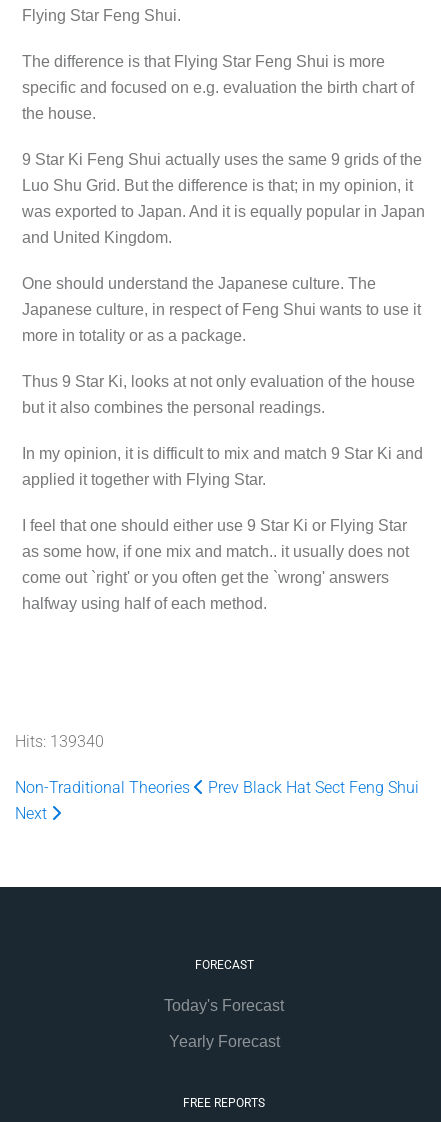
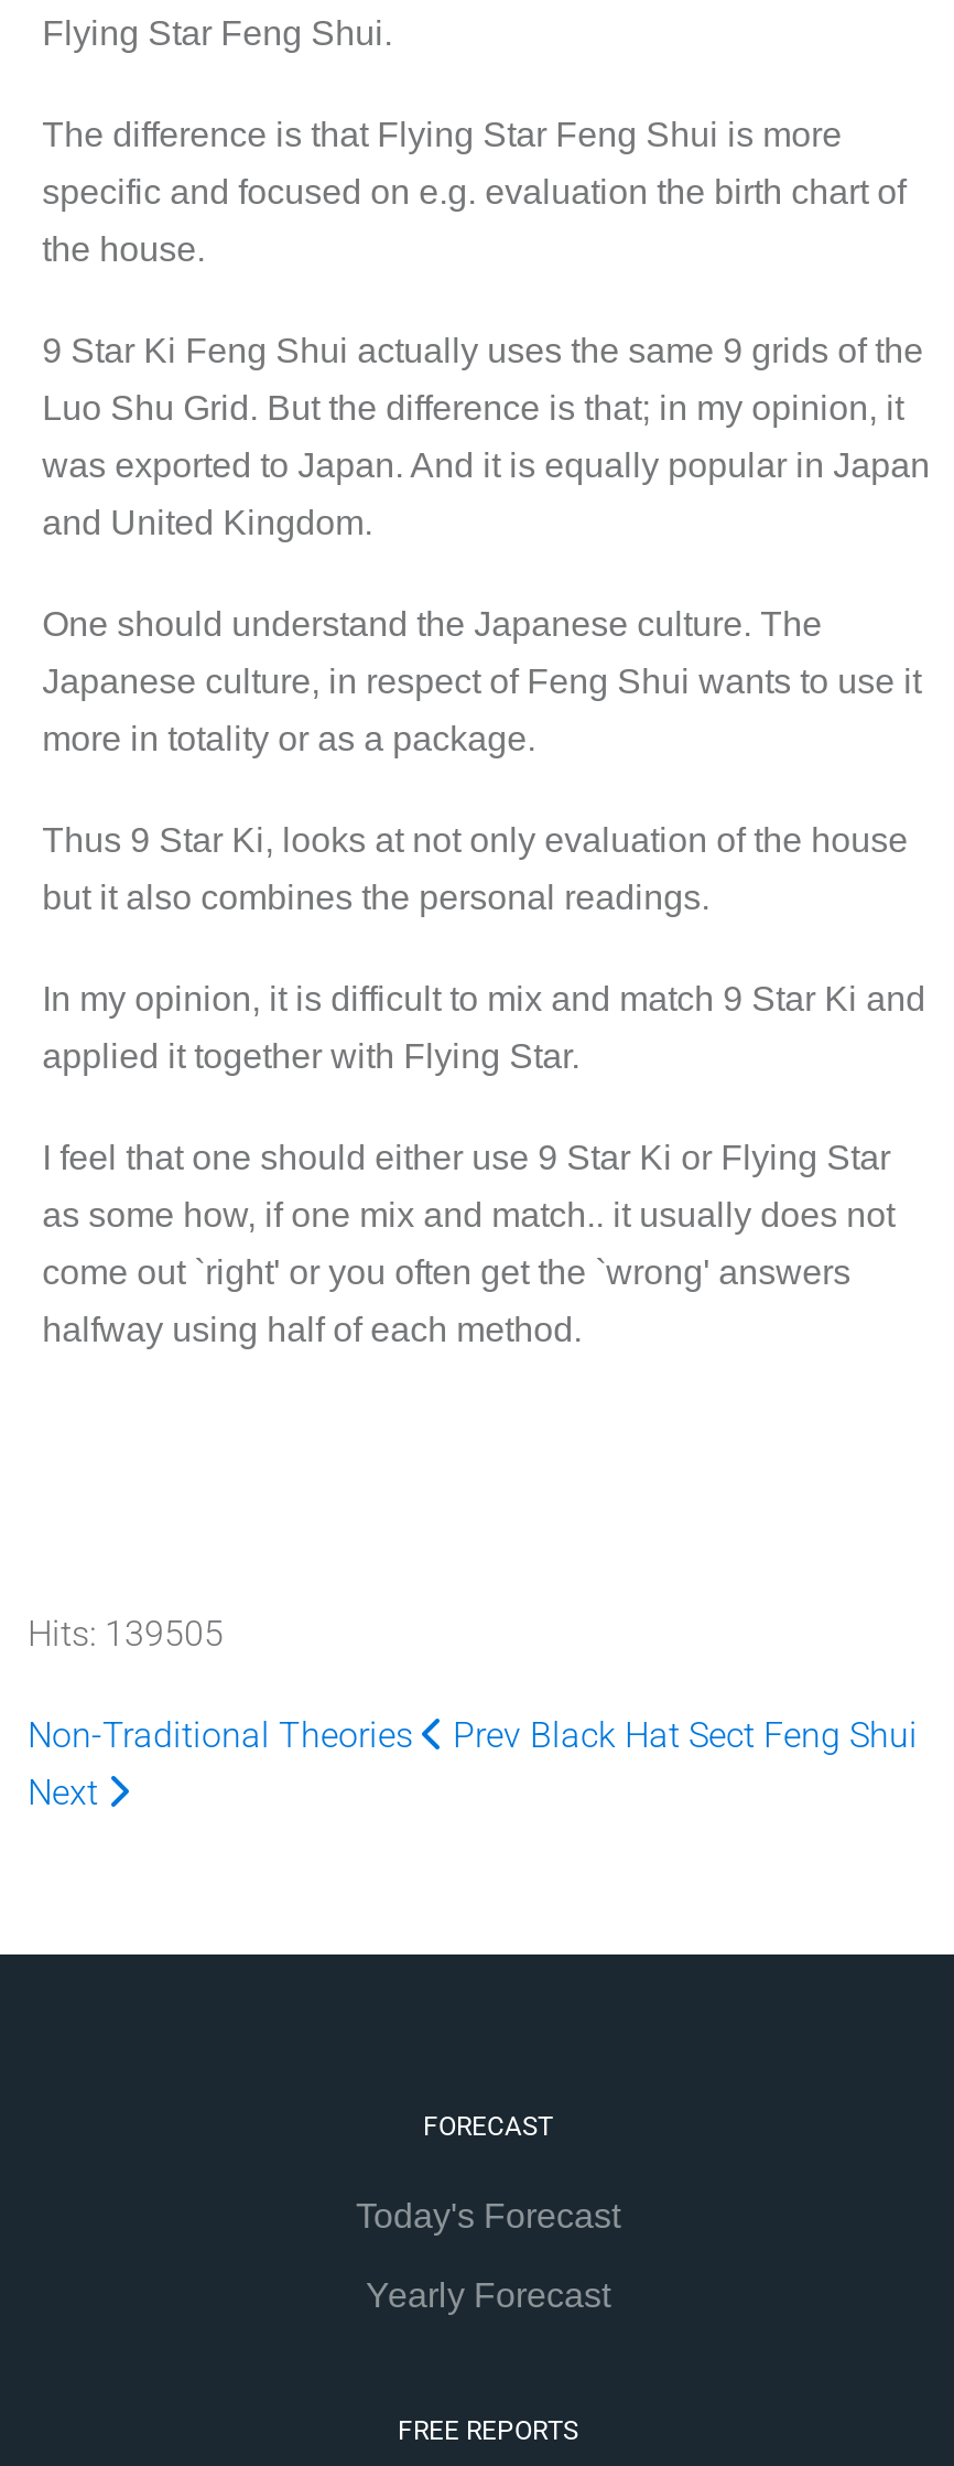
- Hits: 139340
+ Hits: 139505
